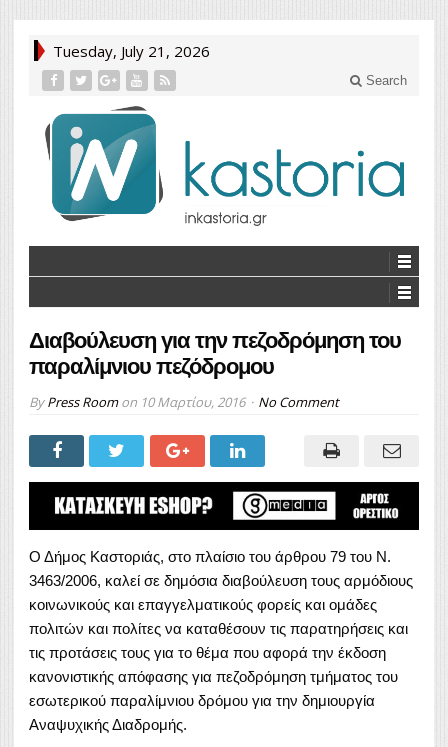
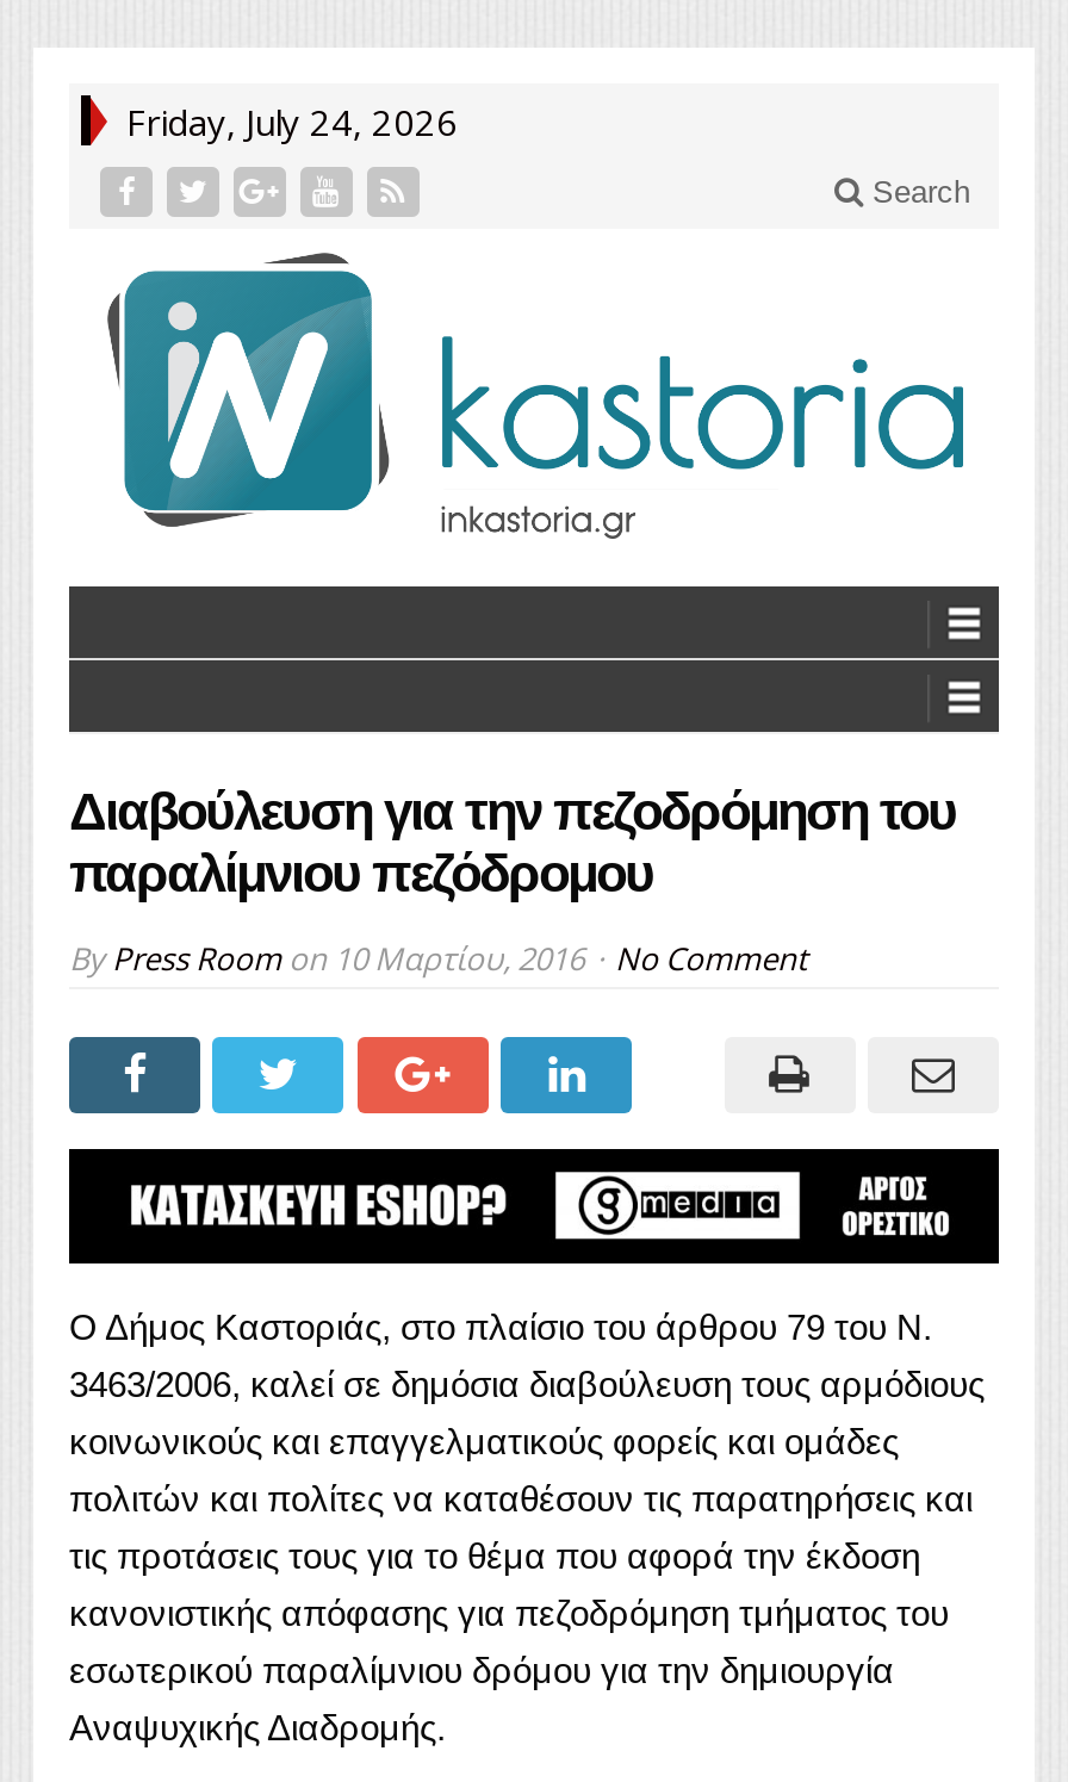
- Tuesday, July 21, 2026
+ Friday, July 24, 2026
